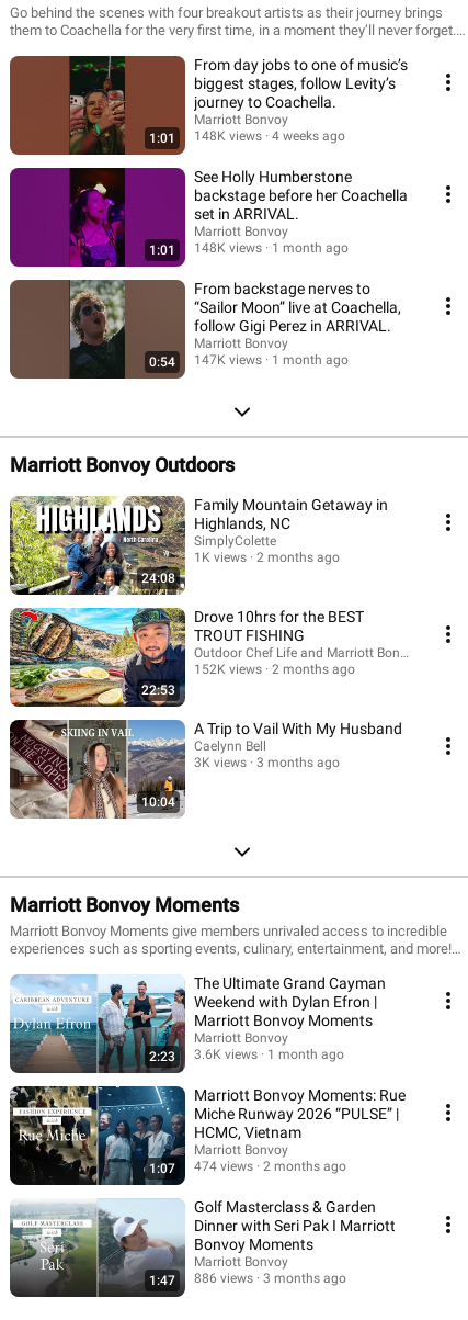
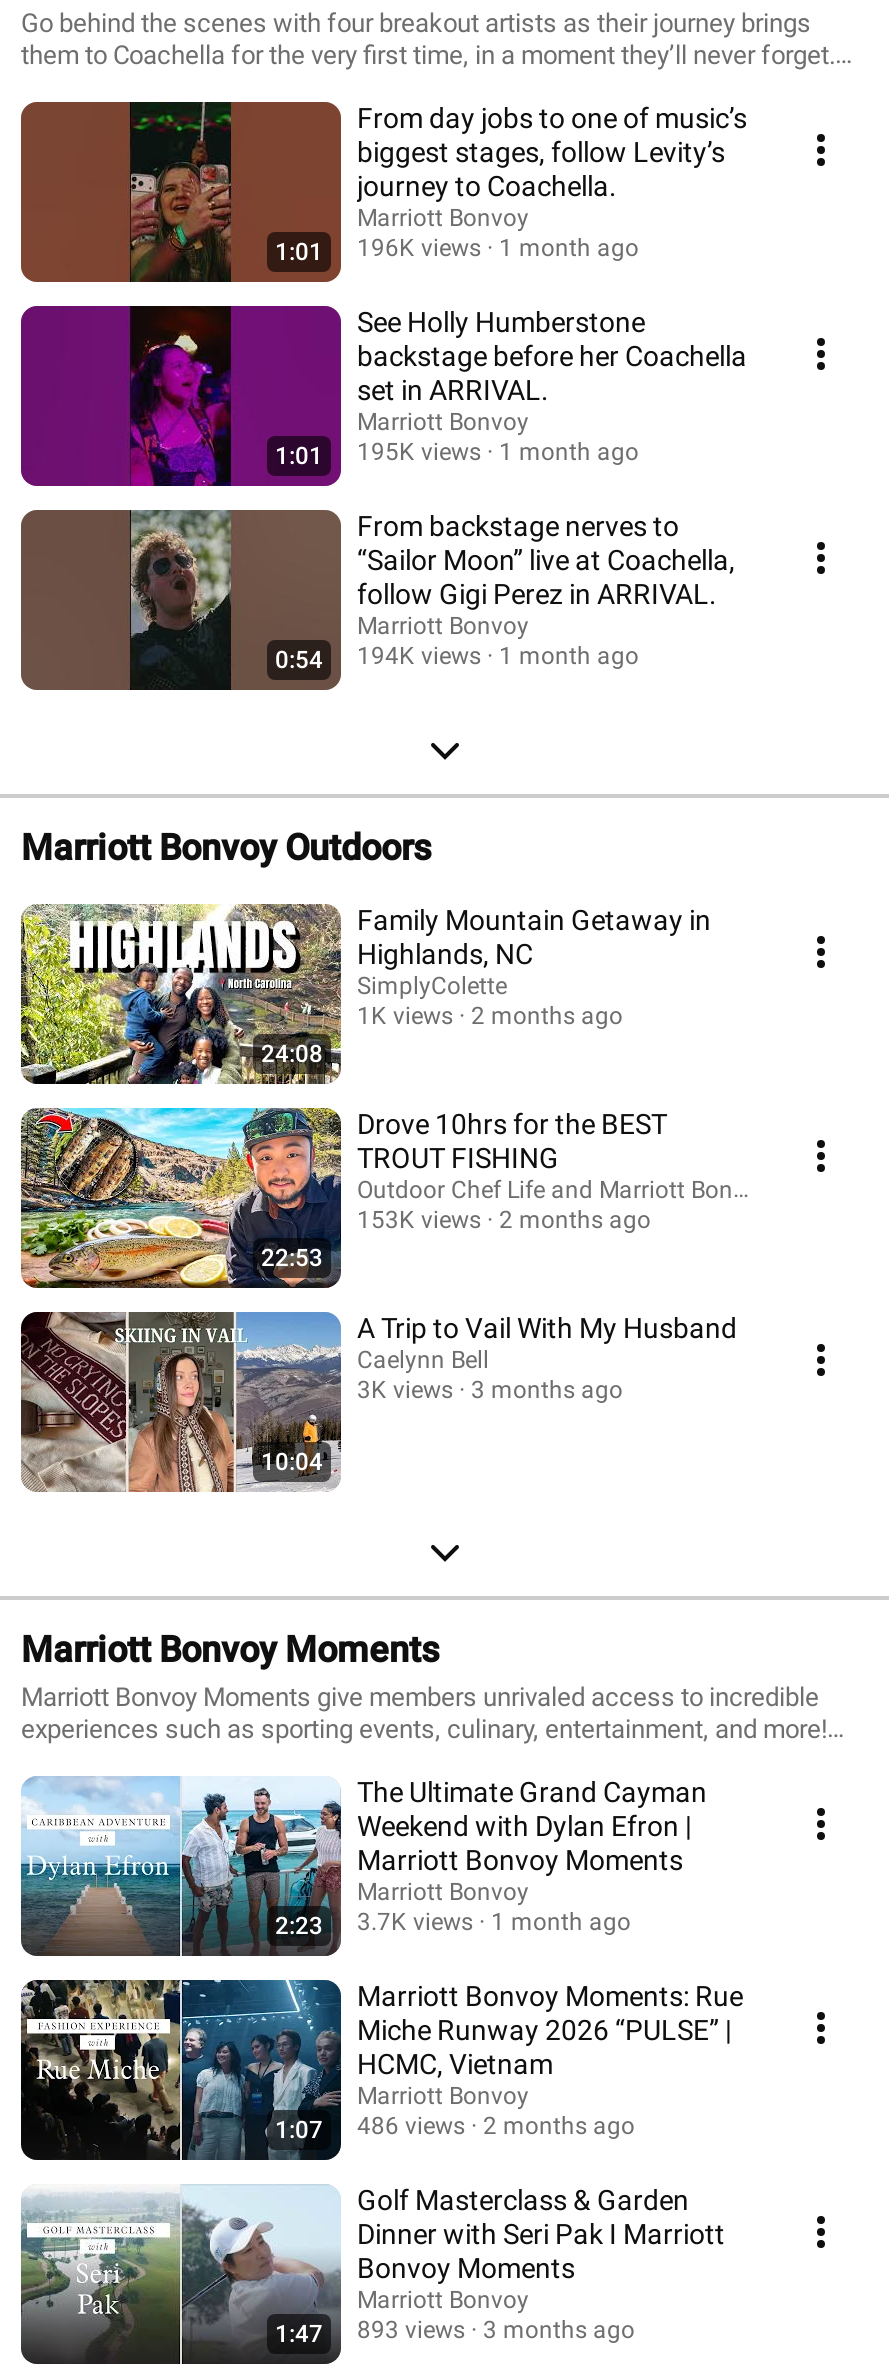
- 148K views
+ 196K views

- 4 weeks ago
+ 1 month ago

- 1:01 148K views 1 month ago
+ 1:01 195K views 1 month ago

- 0:54 147K views 1 month ago
+ 0:54 194K views 1 month ago

- 152K views 2 months ago
+ 153K views 2 months ago

- 2:23 3.6K views 1 month ago
+ 2:23 3.7K views 1 month ago

- 1:07 474 views 2 months ago
+ 1:07 486 views 2 months ago

- 1:47 886 views 3 months ago
+ 1:47 893 views 3 months ago
